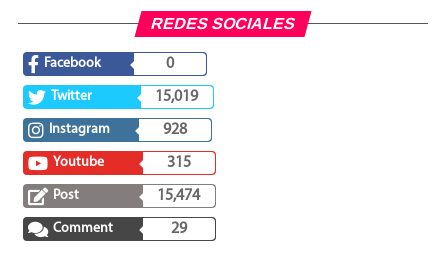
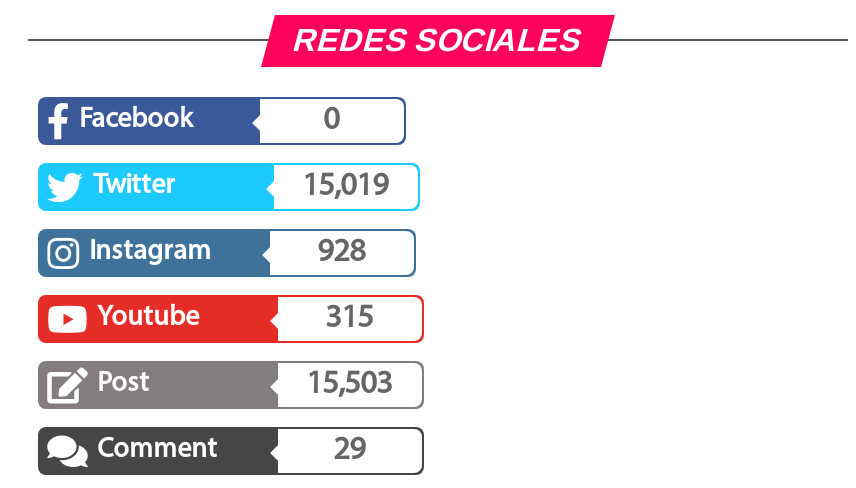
- 15,474
+ 15,503
